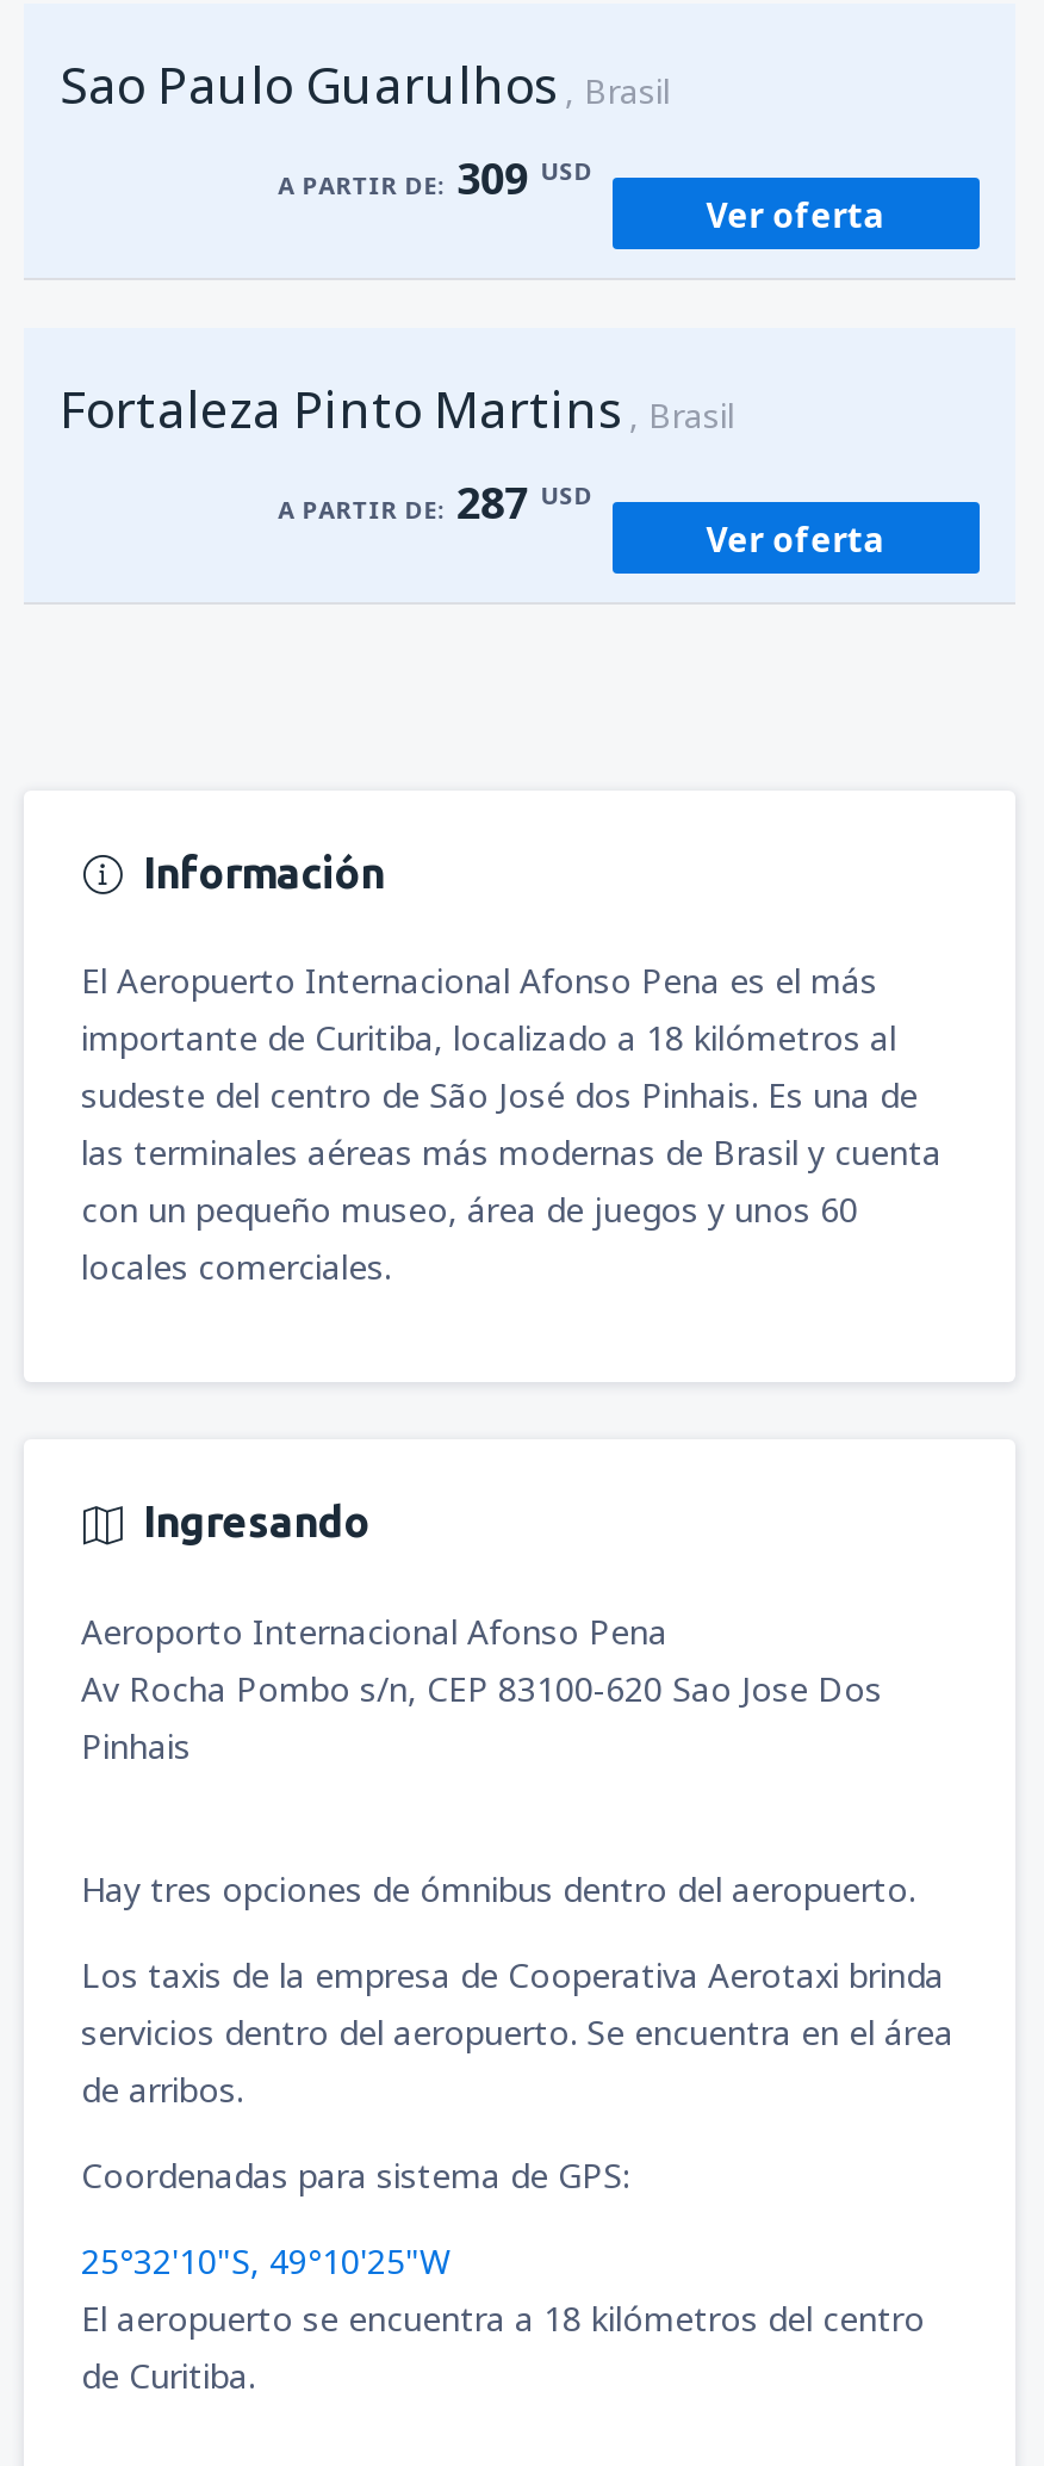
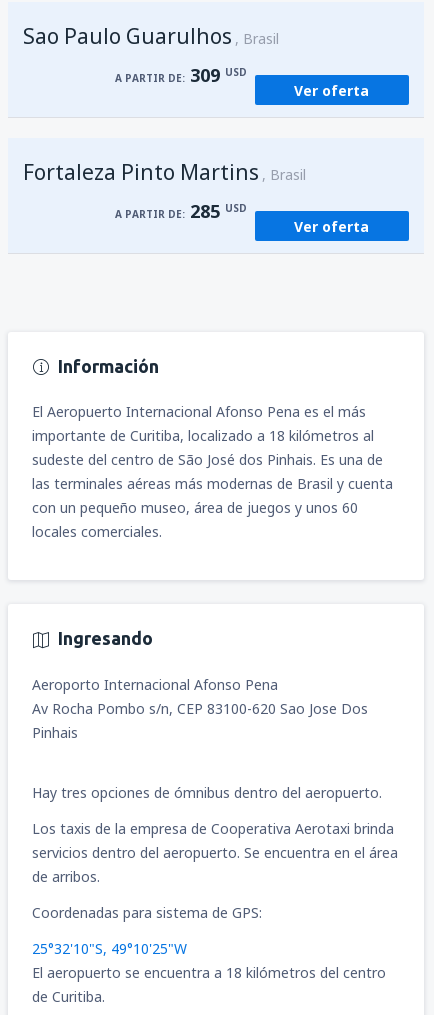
- A PARTIR DE: 287 USD
+ A PARTIR DE: 285 USD
